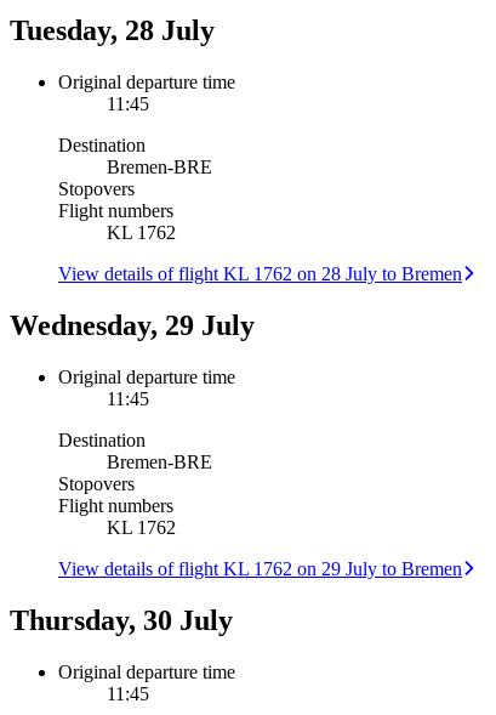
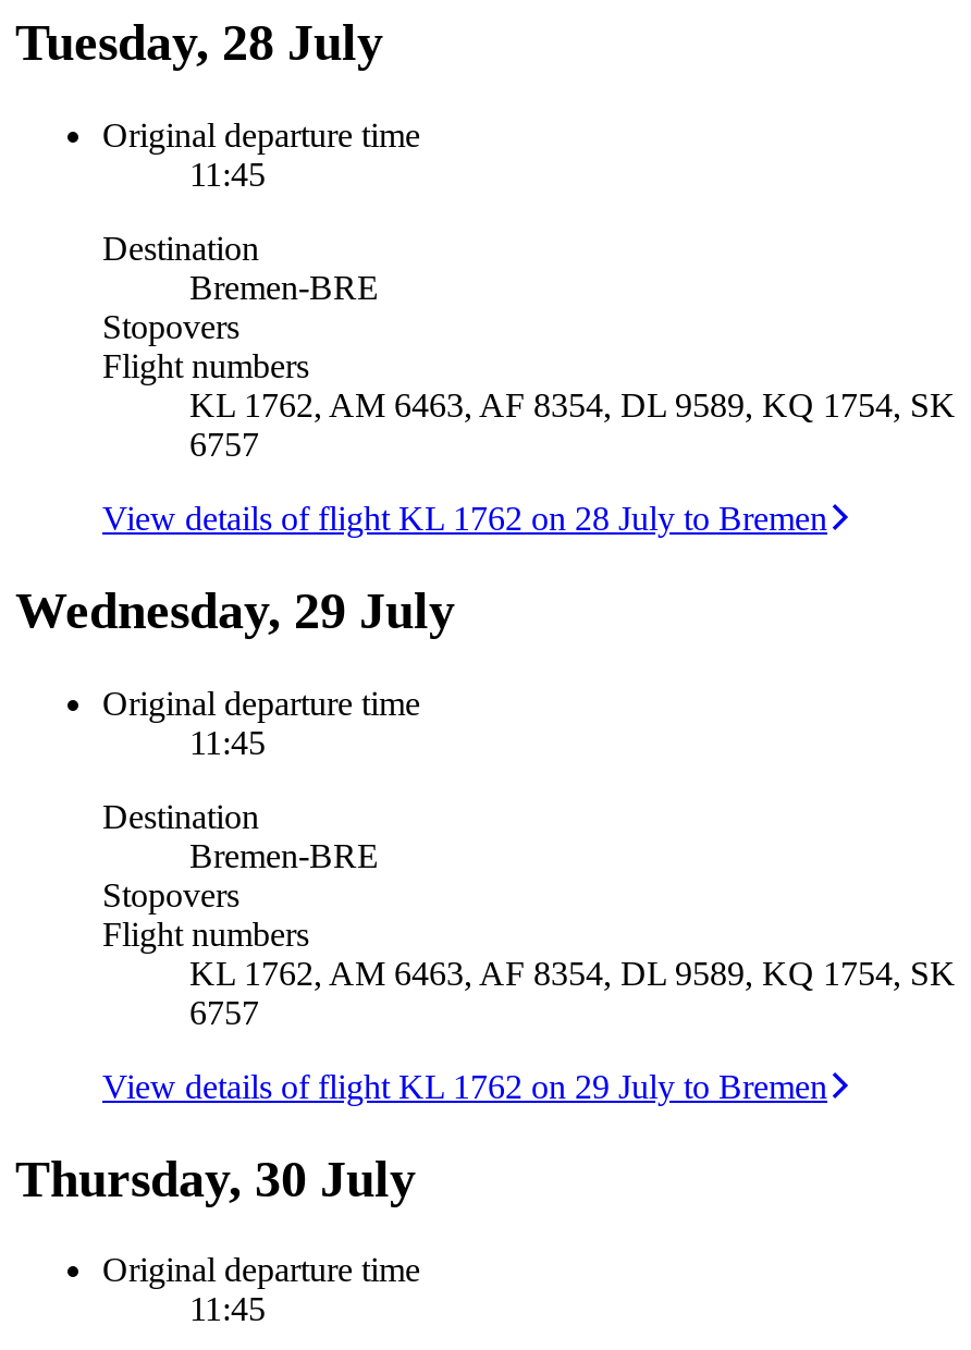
- KL 1762
+ KL 1762, AM 6463, AF 8354, DL 9589, KQ 1754, SK
+ 6757

- KL 1762
+ KL 1762, AM 6463, AF 8354, DL 9589, KQ 1754, SK
+ 6757
